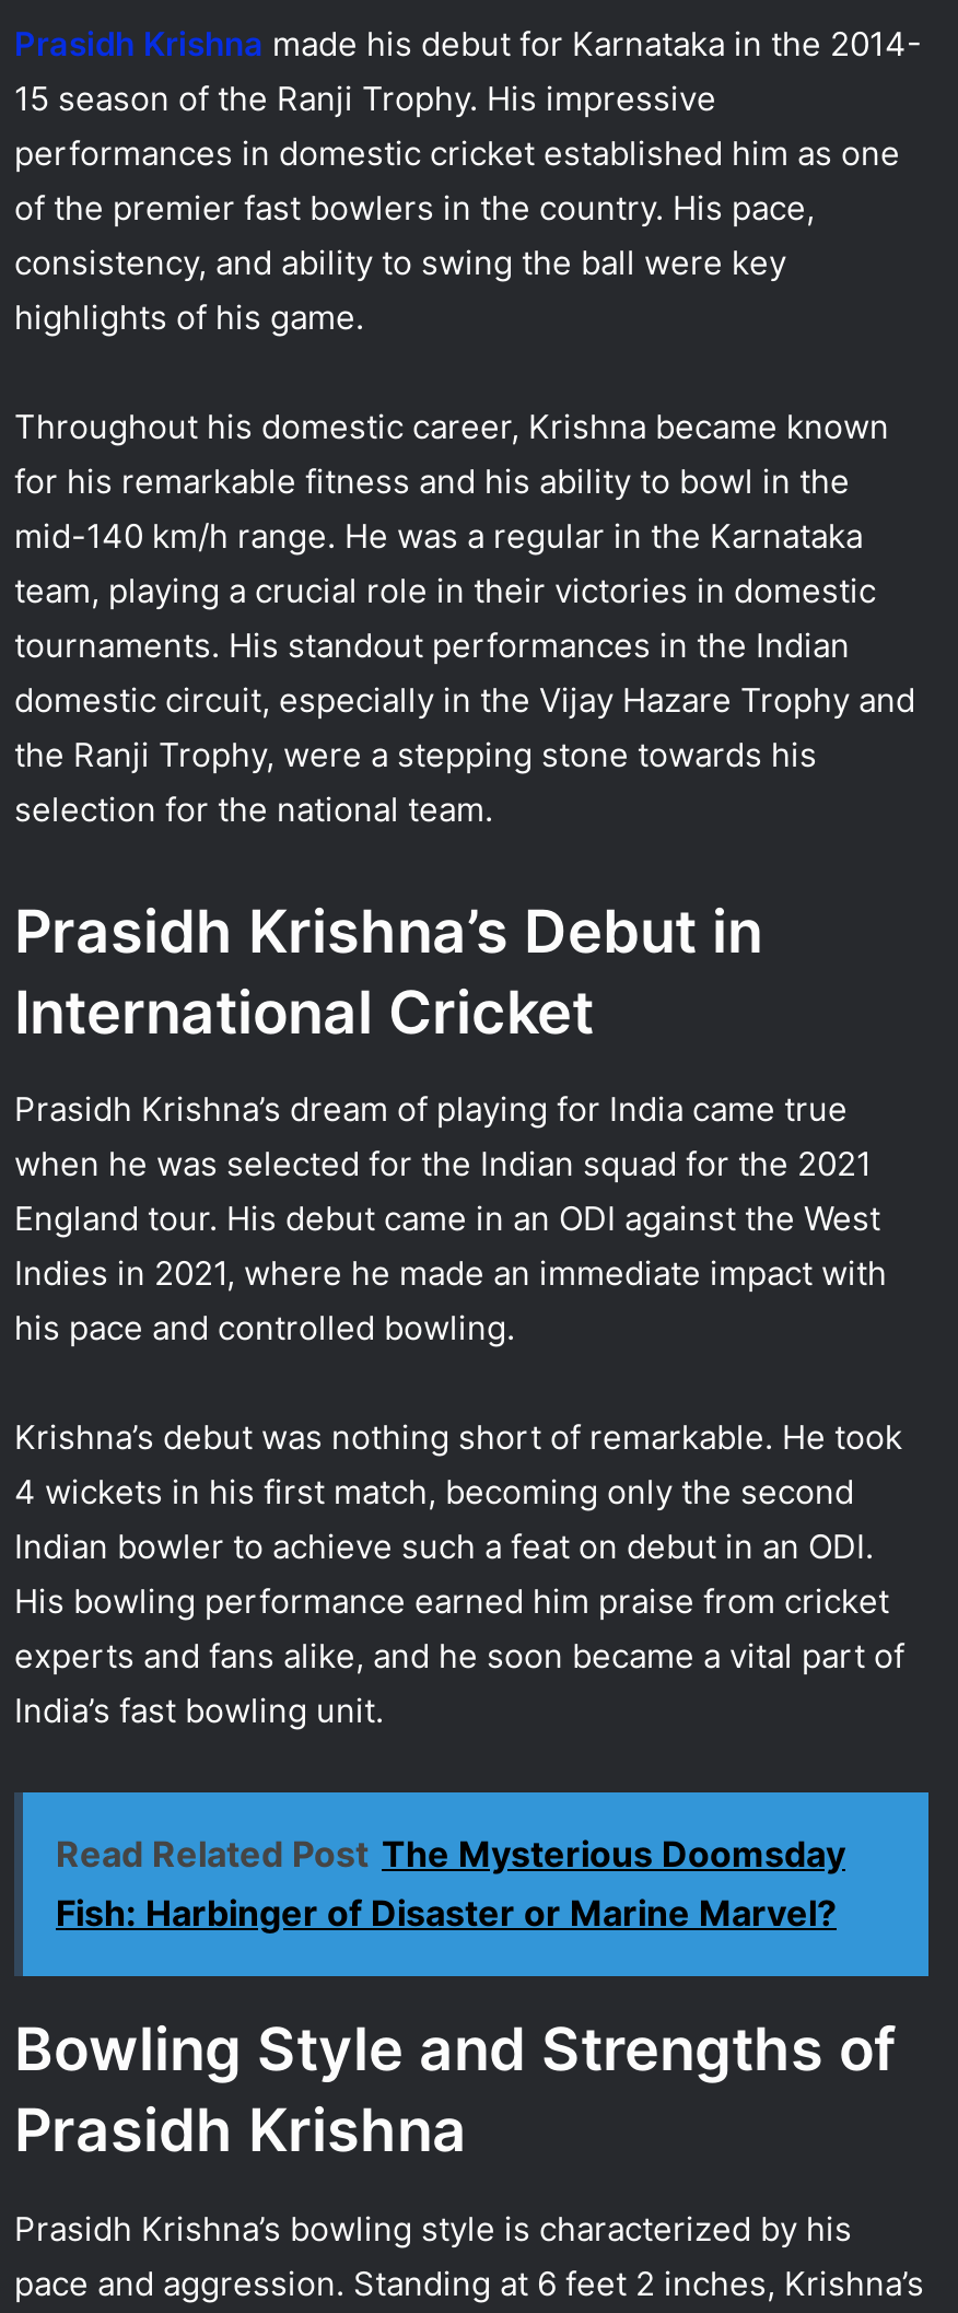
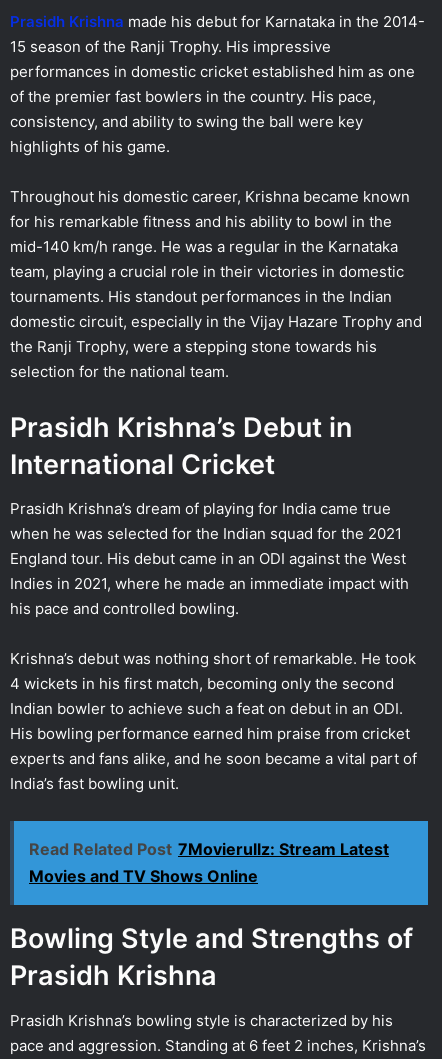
- Read Related Post The Mysterious Doomsday
- Fish: Harbinger of Disaster or Marine Marvel?
+ Read Related Post 7Movierullz: Stream Latest
+ Movies and TV Shows Online
